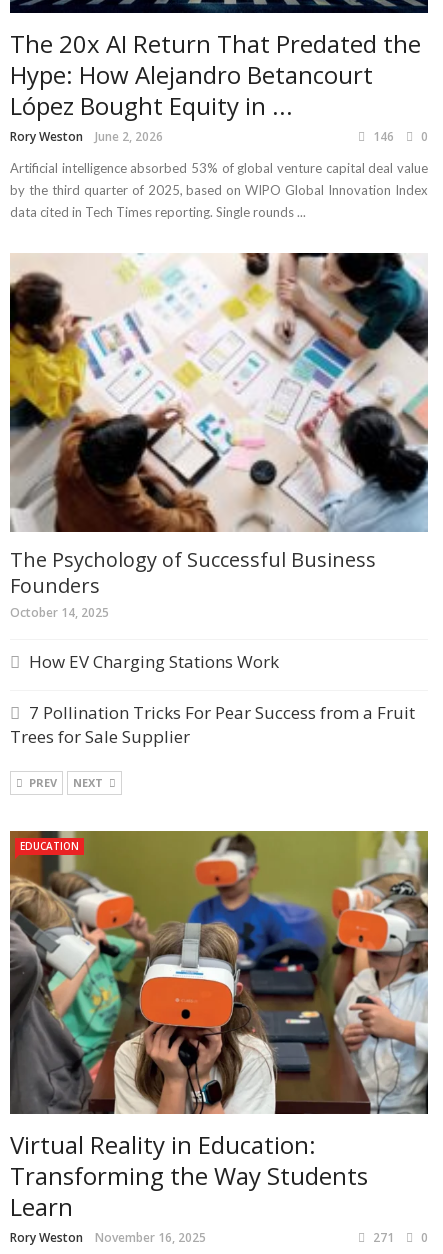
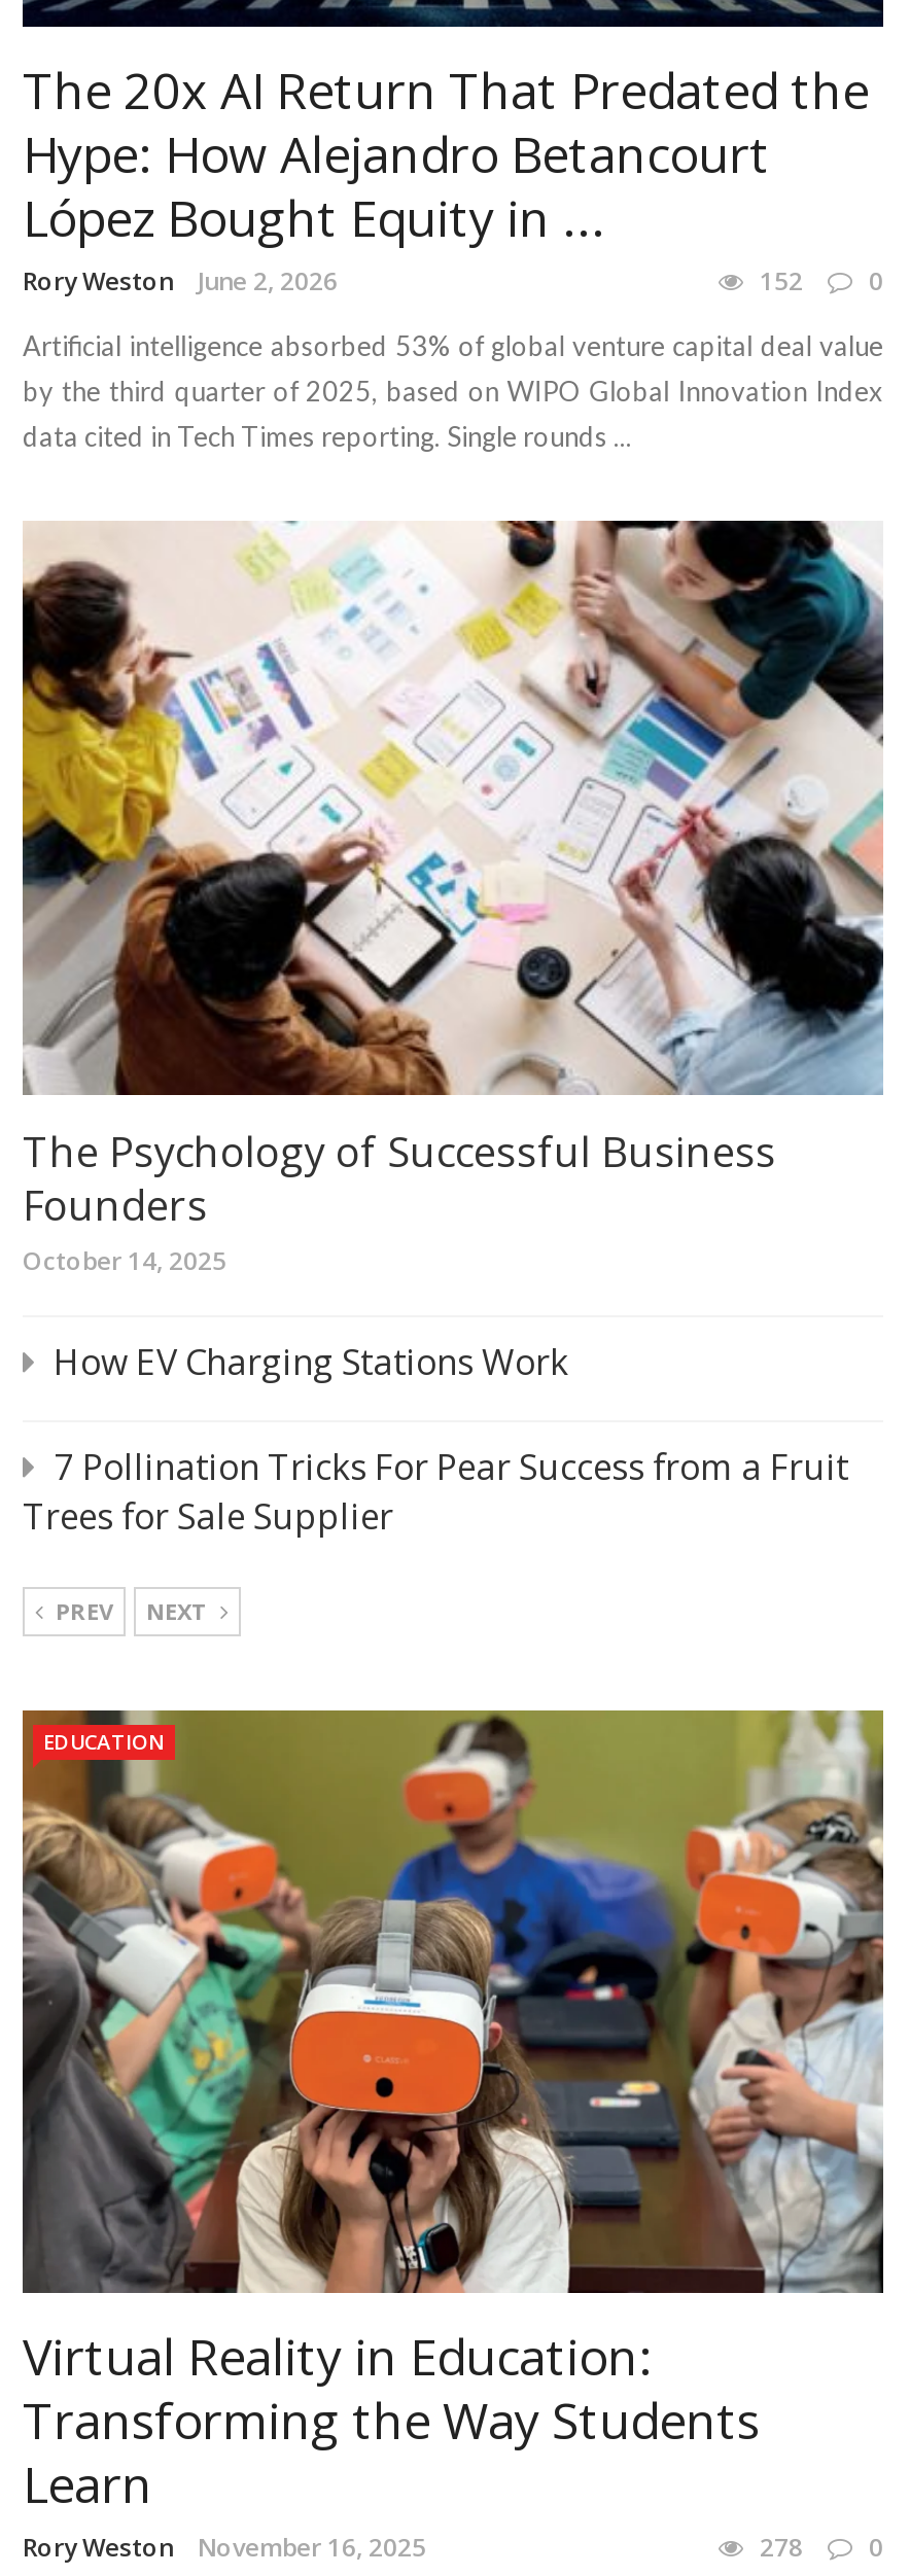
- 146 0
+ 152 0

- 271 0
+ 278 0
